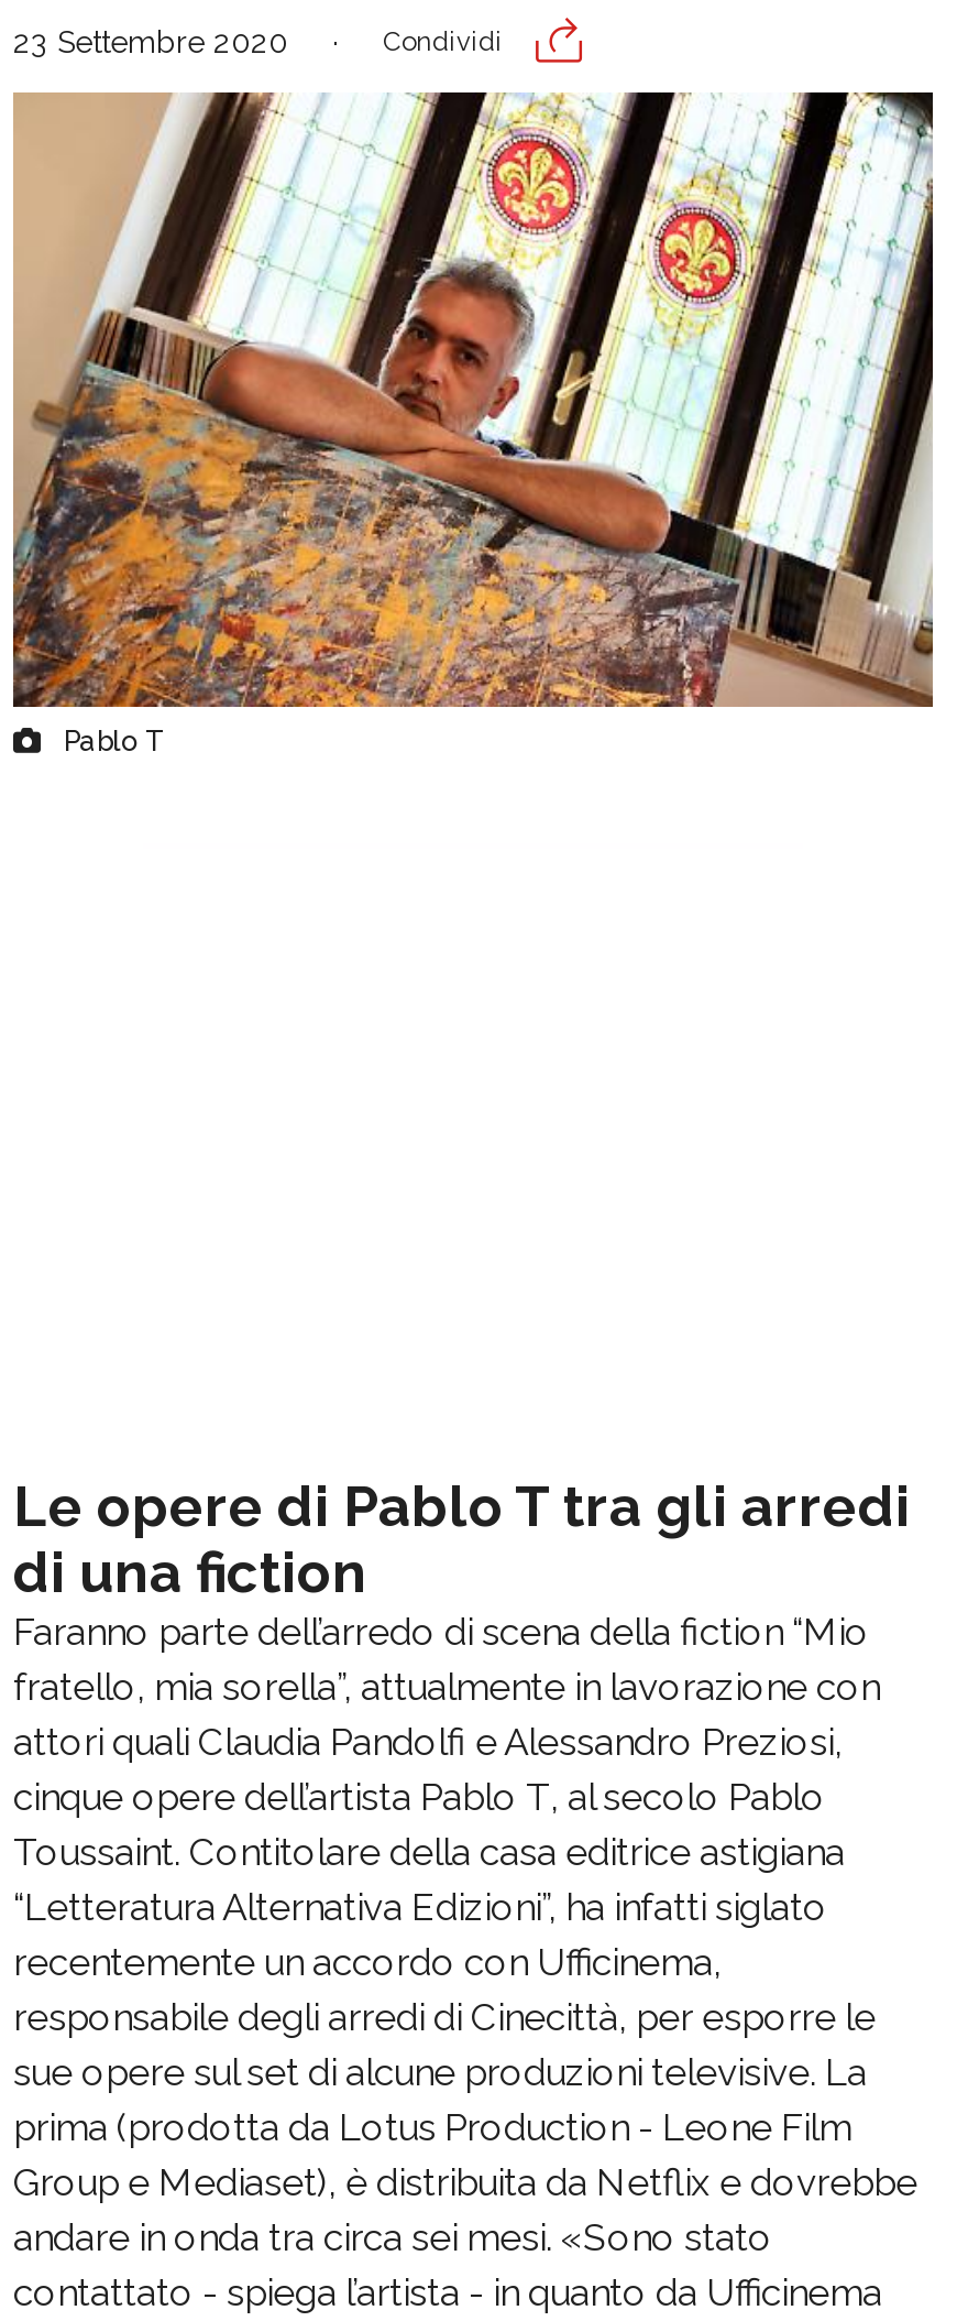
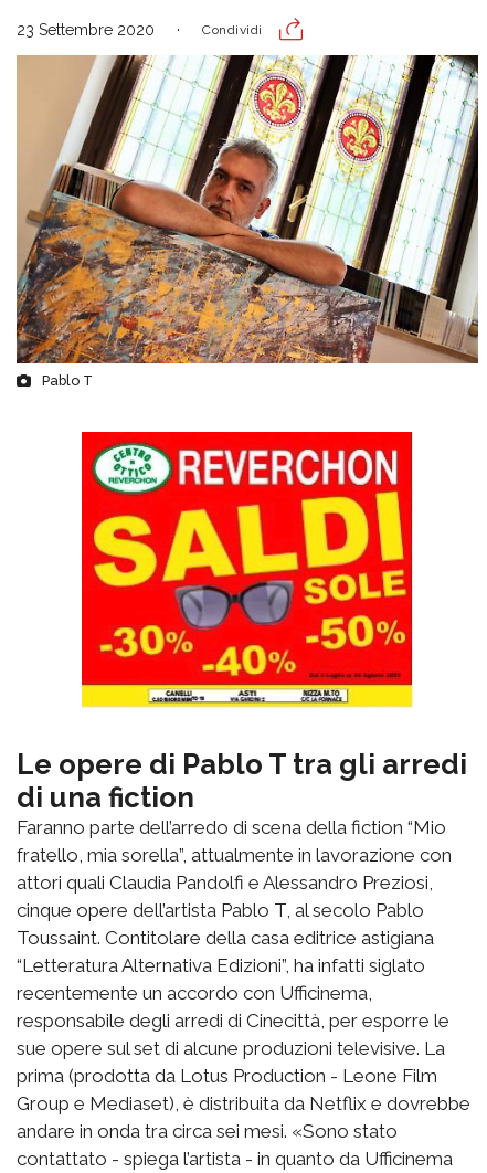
+ [image]
